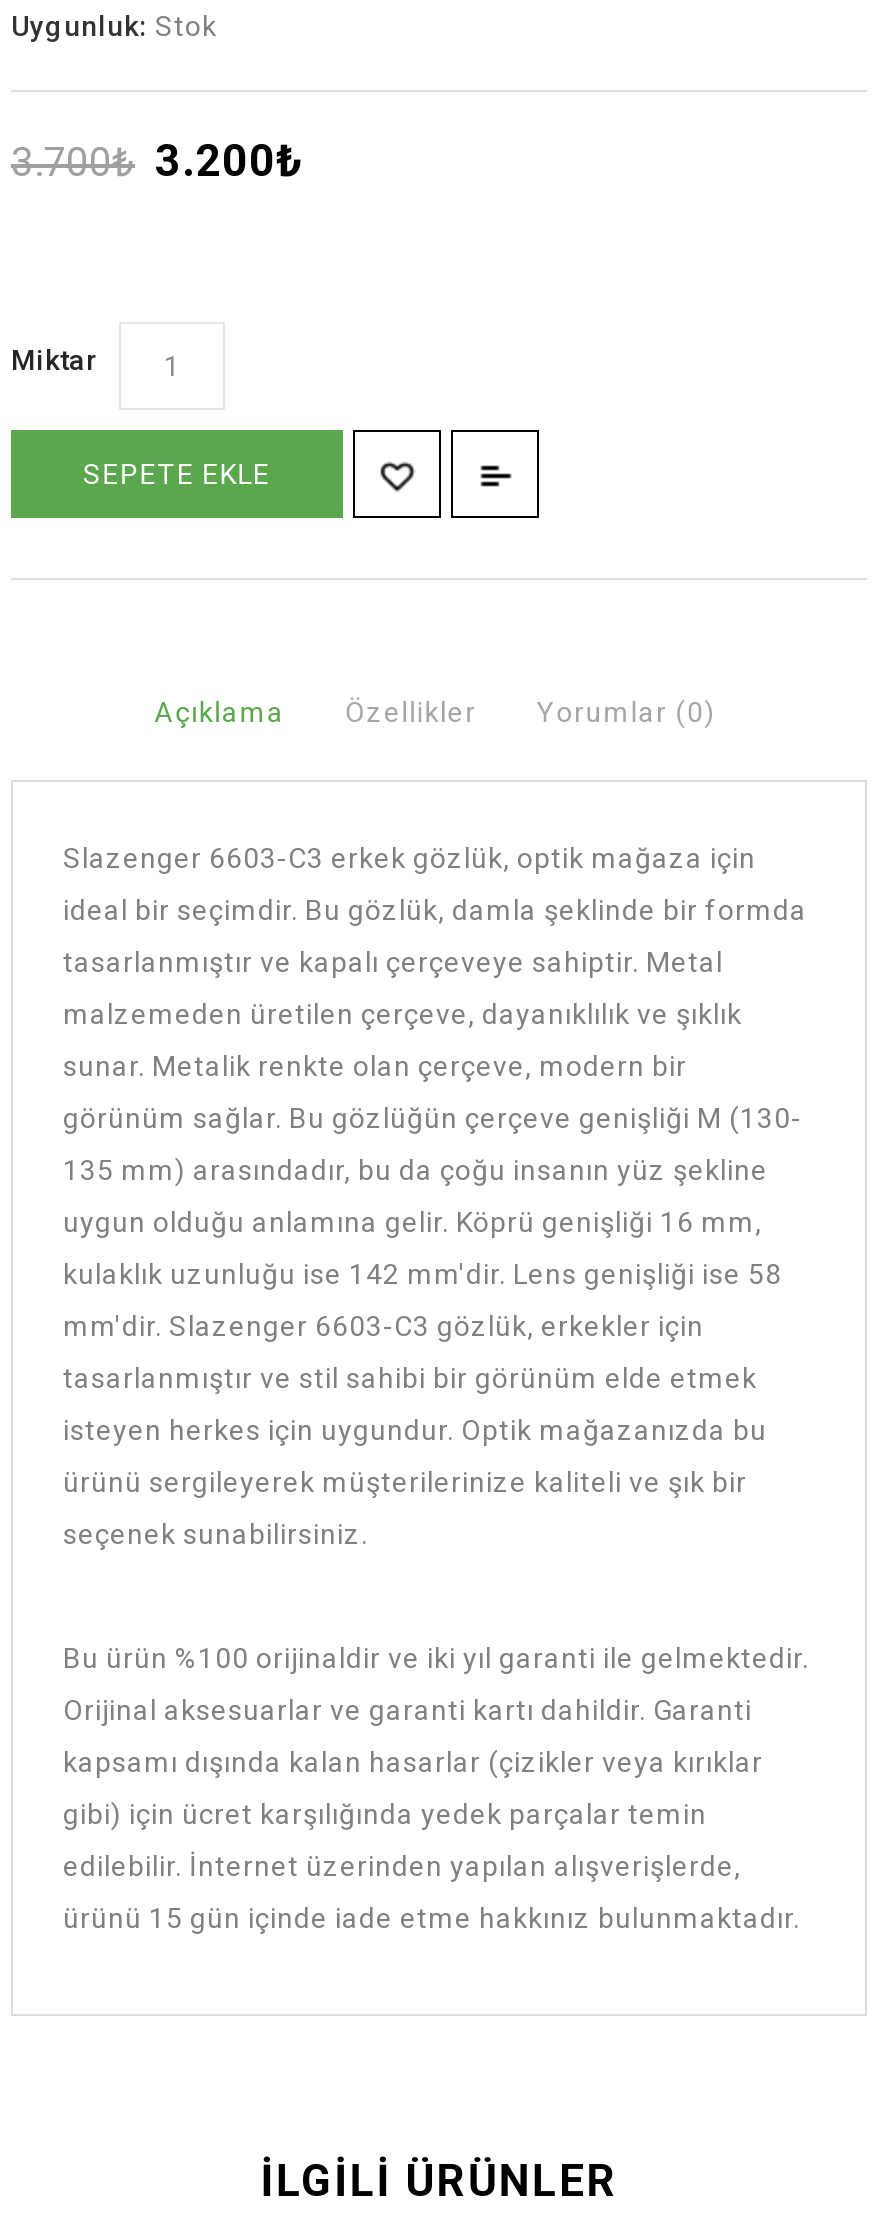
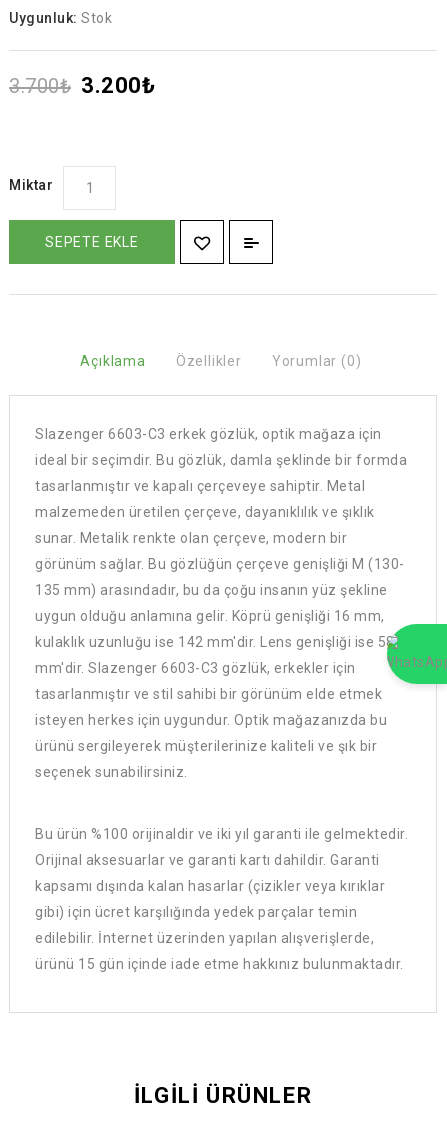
+ [image]
